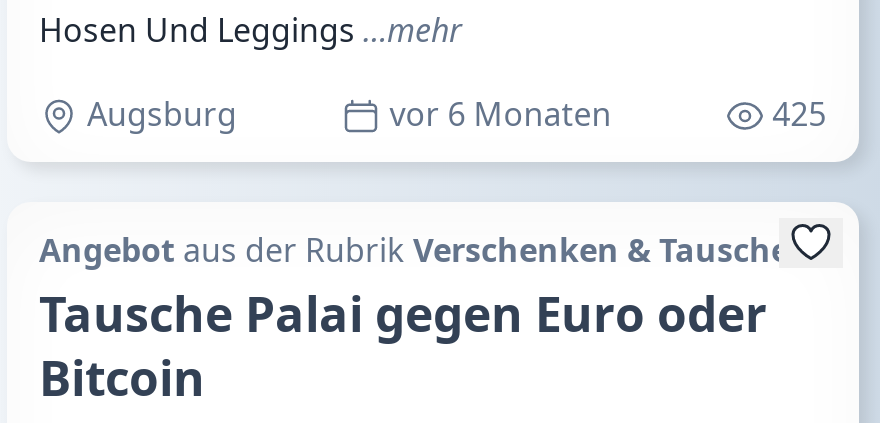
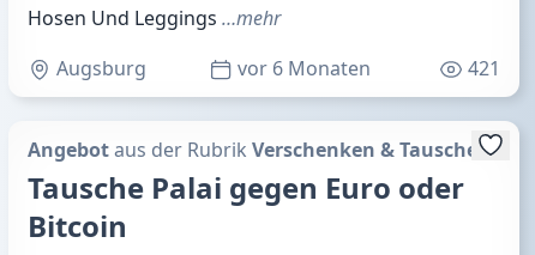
- 425
+ 421
